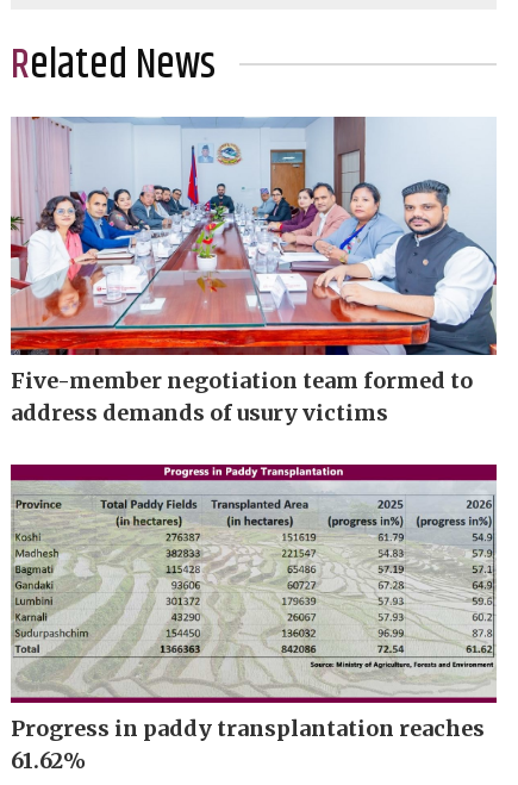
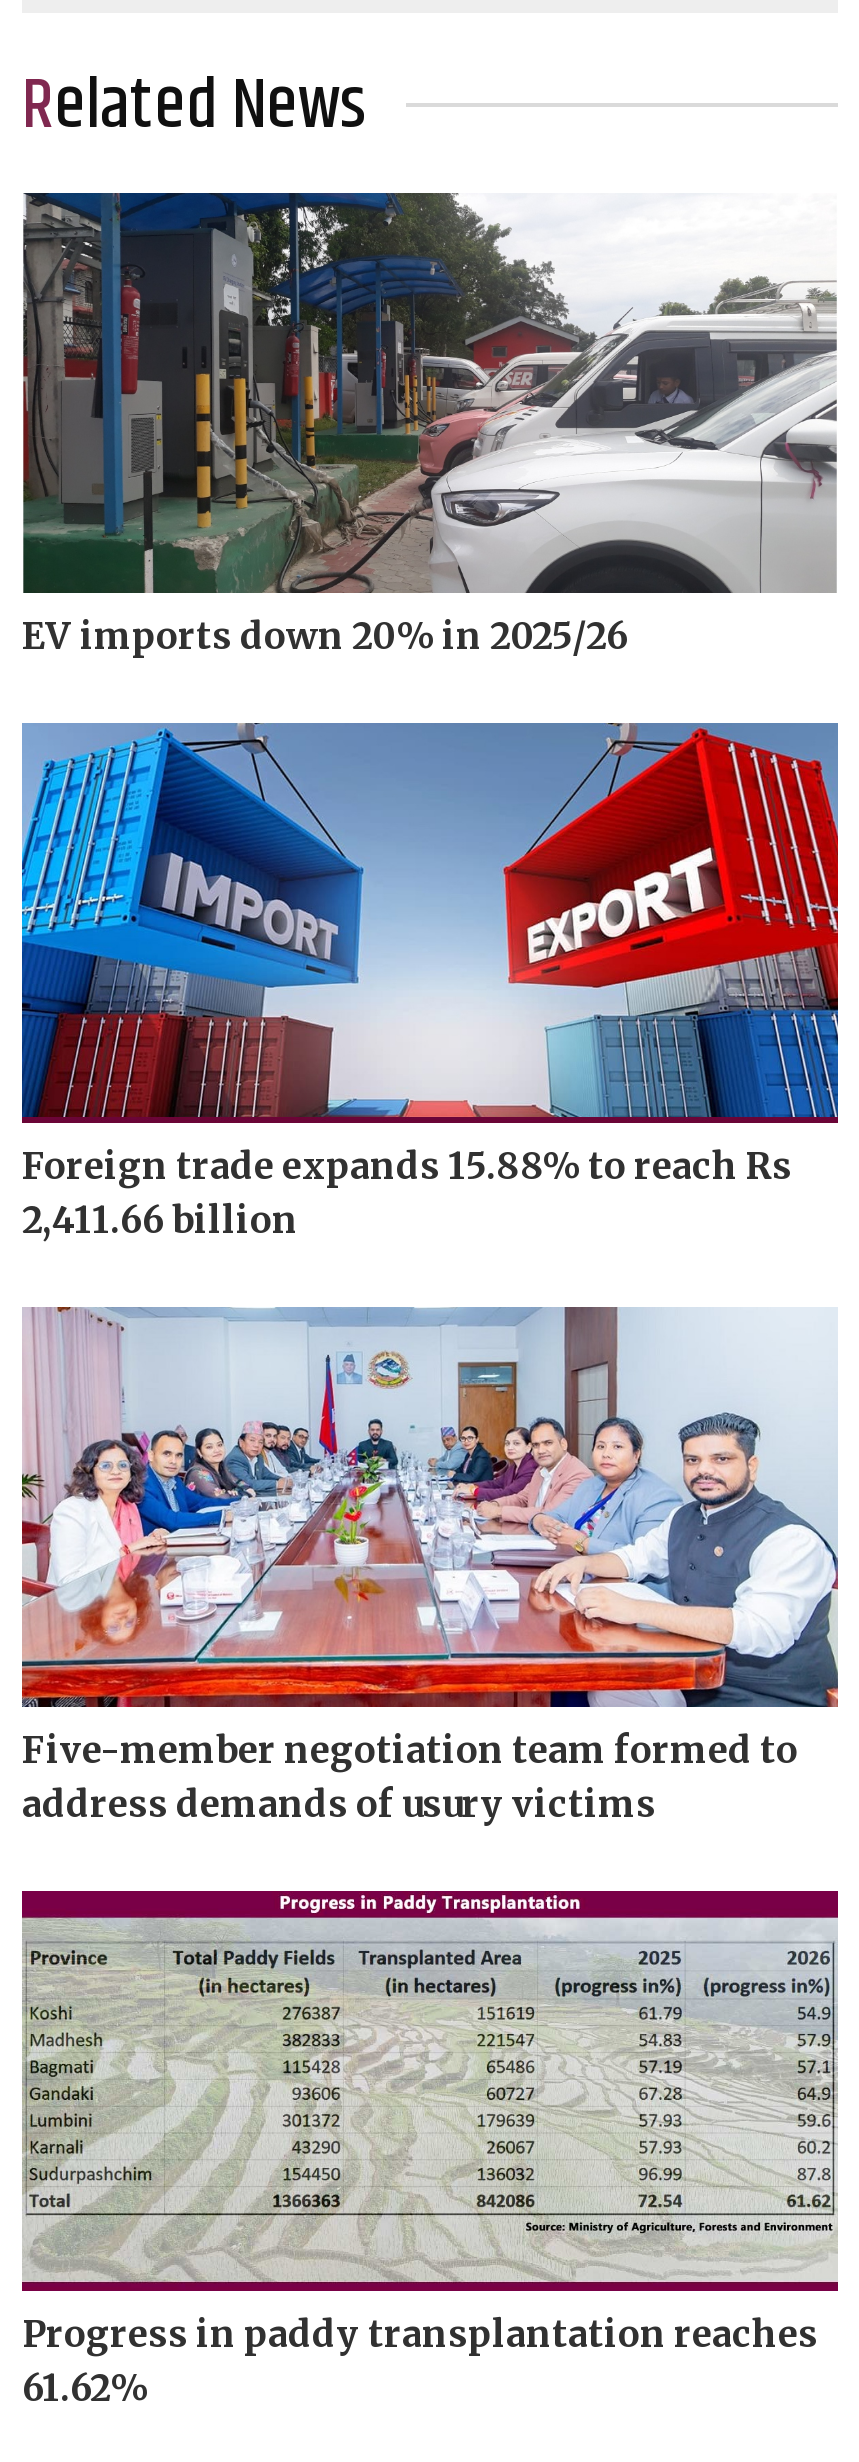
+ [image]
+ Foreign trade expands 15.88% to reach Rs
+ 2,411.66 billion

+ [image]
+ EV imports down 20% in 2025/26
